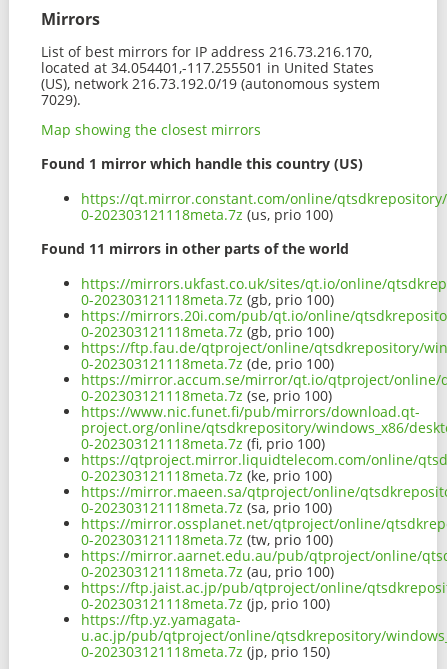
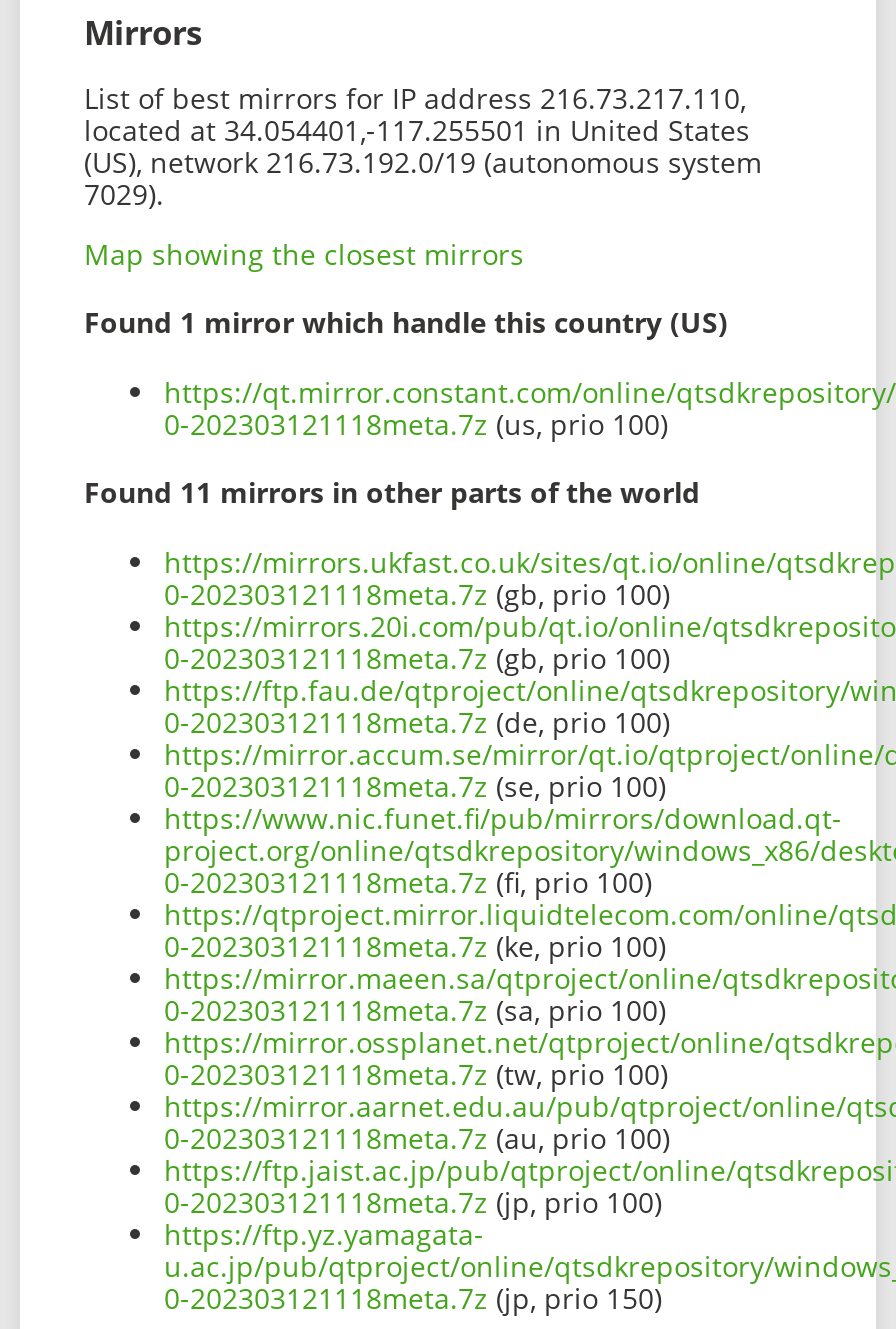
- List of best mirrors for IP address 216.73.216.170,
+ List of best mirrors for IP address 216.73.217.110,
